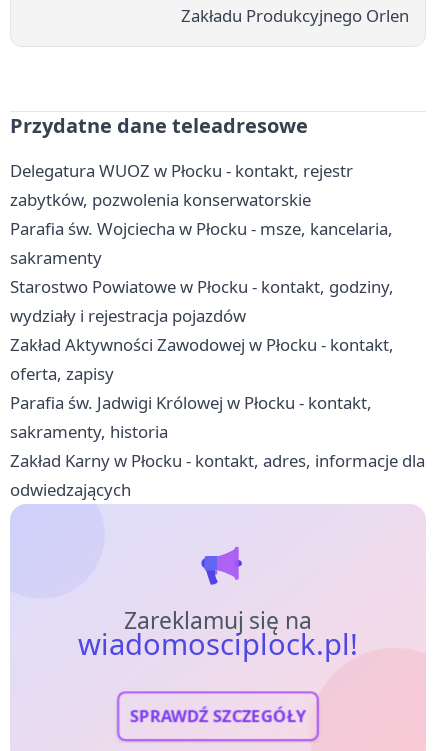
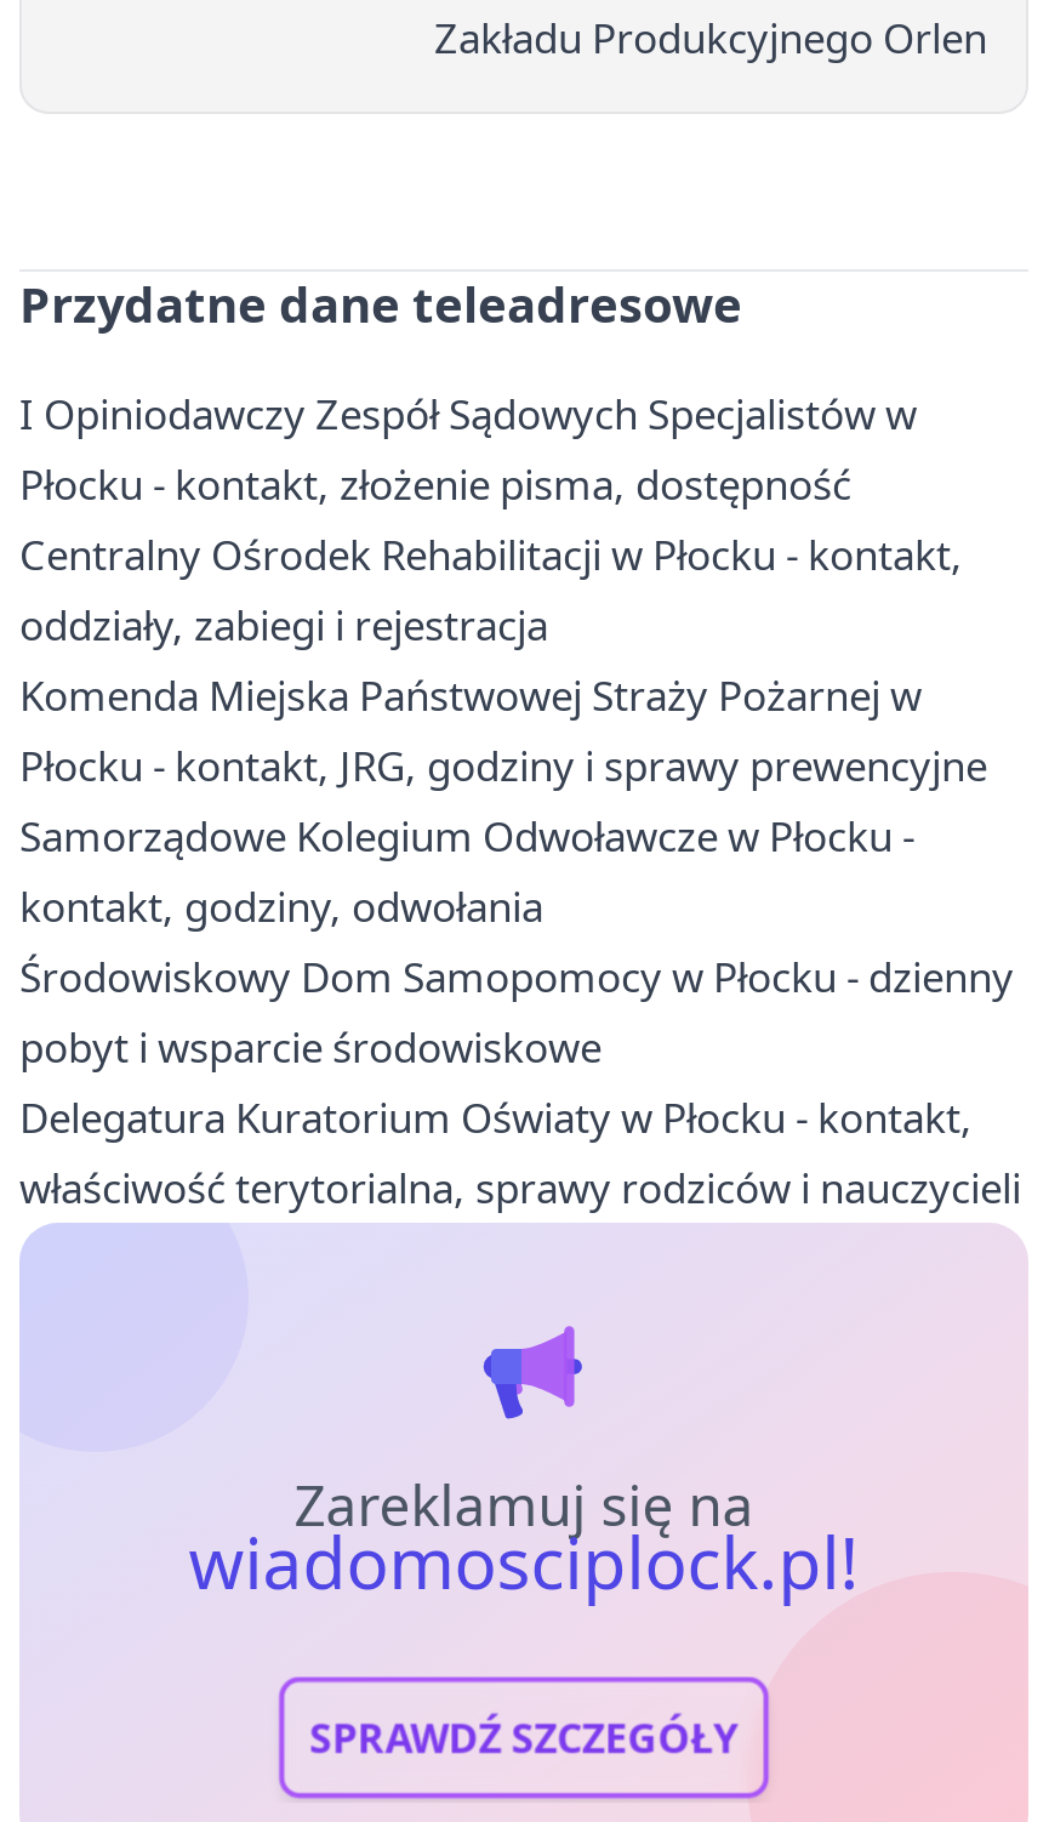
- Delegatura WUOZ w Płocku - kontakt, rejestr
- zabytków, pozwolenia konserwatorskie
- Parafia św. Wojciecha w Płocku - msze, kancelaria,
- sakramenty
- Starostwo Powiatowe w Płocku - kontakt, godziny,
- wydziały i rejestracja pojazdów
- Zakład Aktywności Zawodowej w Płocku - kontakt,
- oferta, zapisy
- Parafia św. Jadwigi Królowej w Płocku - kontakt,
- sakramenty, historia
- Zakład Karny w Płocku - kontakt, adres, informacje dla
- odwiedzających
+ I Opiniodawczy Zespół Sądowych Specjalistów w
+ Płocku - kontakt, złożenie pisma, dostępność
+ Centralny Ośrodek Rehabilitacji w Płocku - kontakt,
+ oddziały, zabiegi i rejestracja
+ Komenda Miejska Państwowej Straży Pożarnej w
+ Płocku - kontakt, JRG, godziny i sprawy prewencyjne
+ Samorządowe Kolegium Odwoławcze w Płocku -
+ kontakt, godziny, odwołania
+ Środowiskowy Dom Samopomocy w Płocku - dzienny
+ pobyt i wsparcie środowiskowe
+ Delegatura Kuratorium Oświaty w Płocku - kontakt,
+ właściwość terytorialna, sprawy rodziców i nauczycieli
